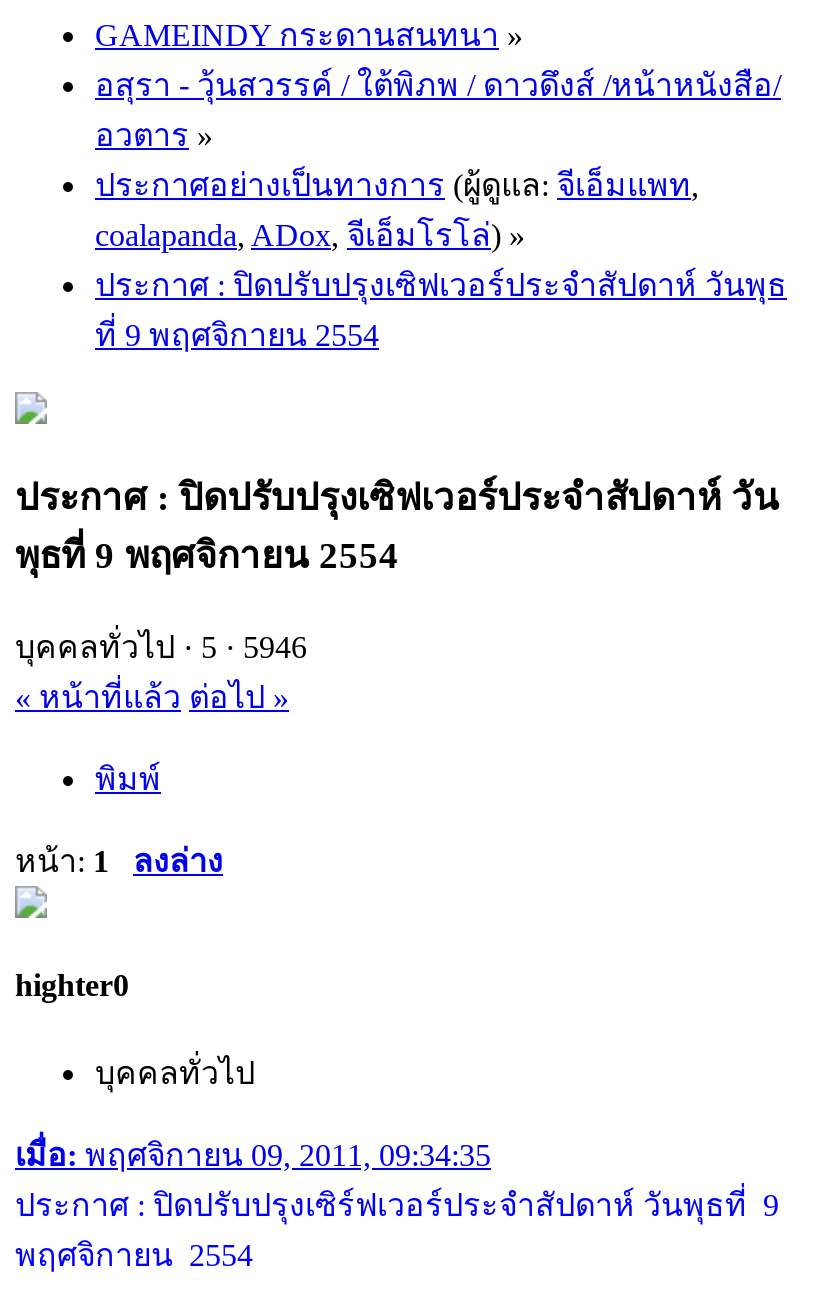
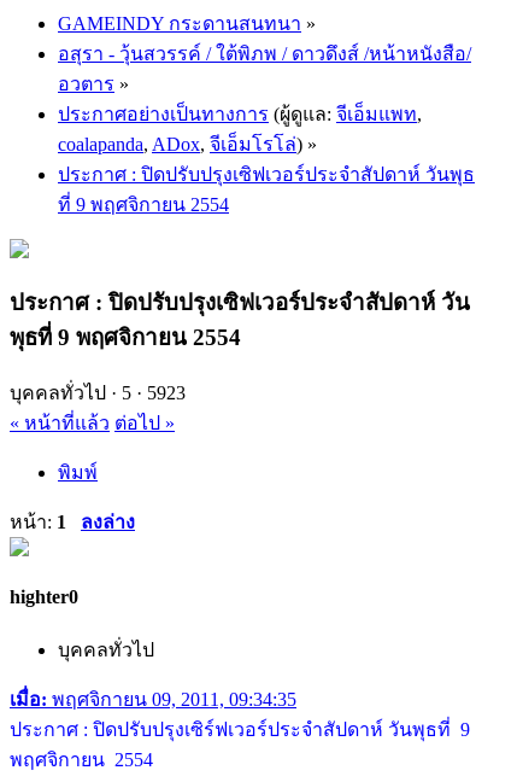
- บุคคลทั่วไป · 5 · 5946
+ บุคคลทั่วไป · 5 · 5923
